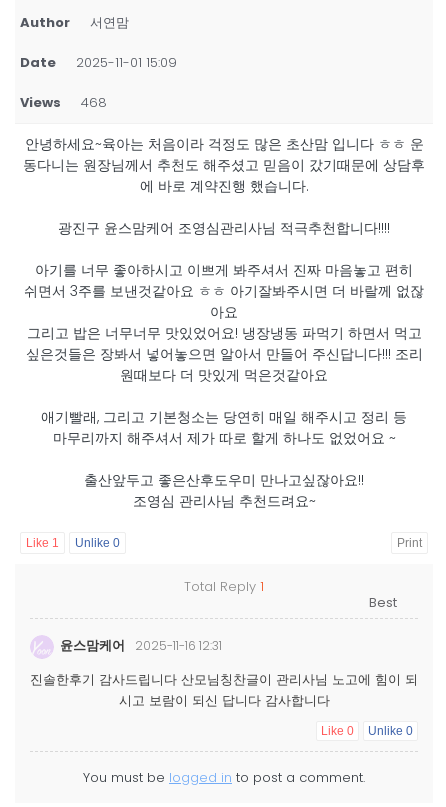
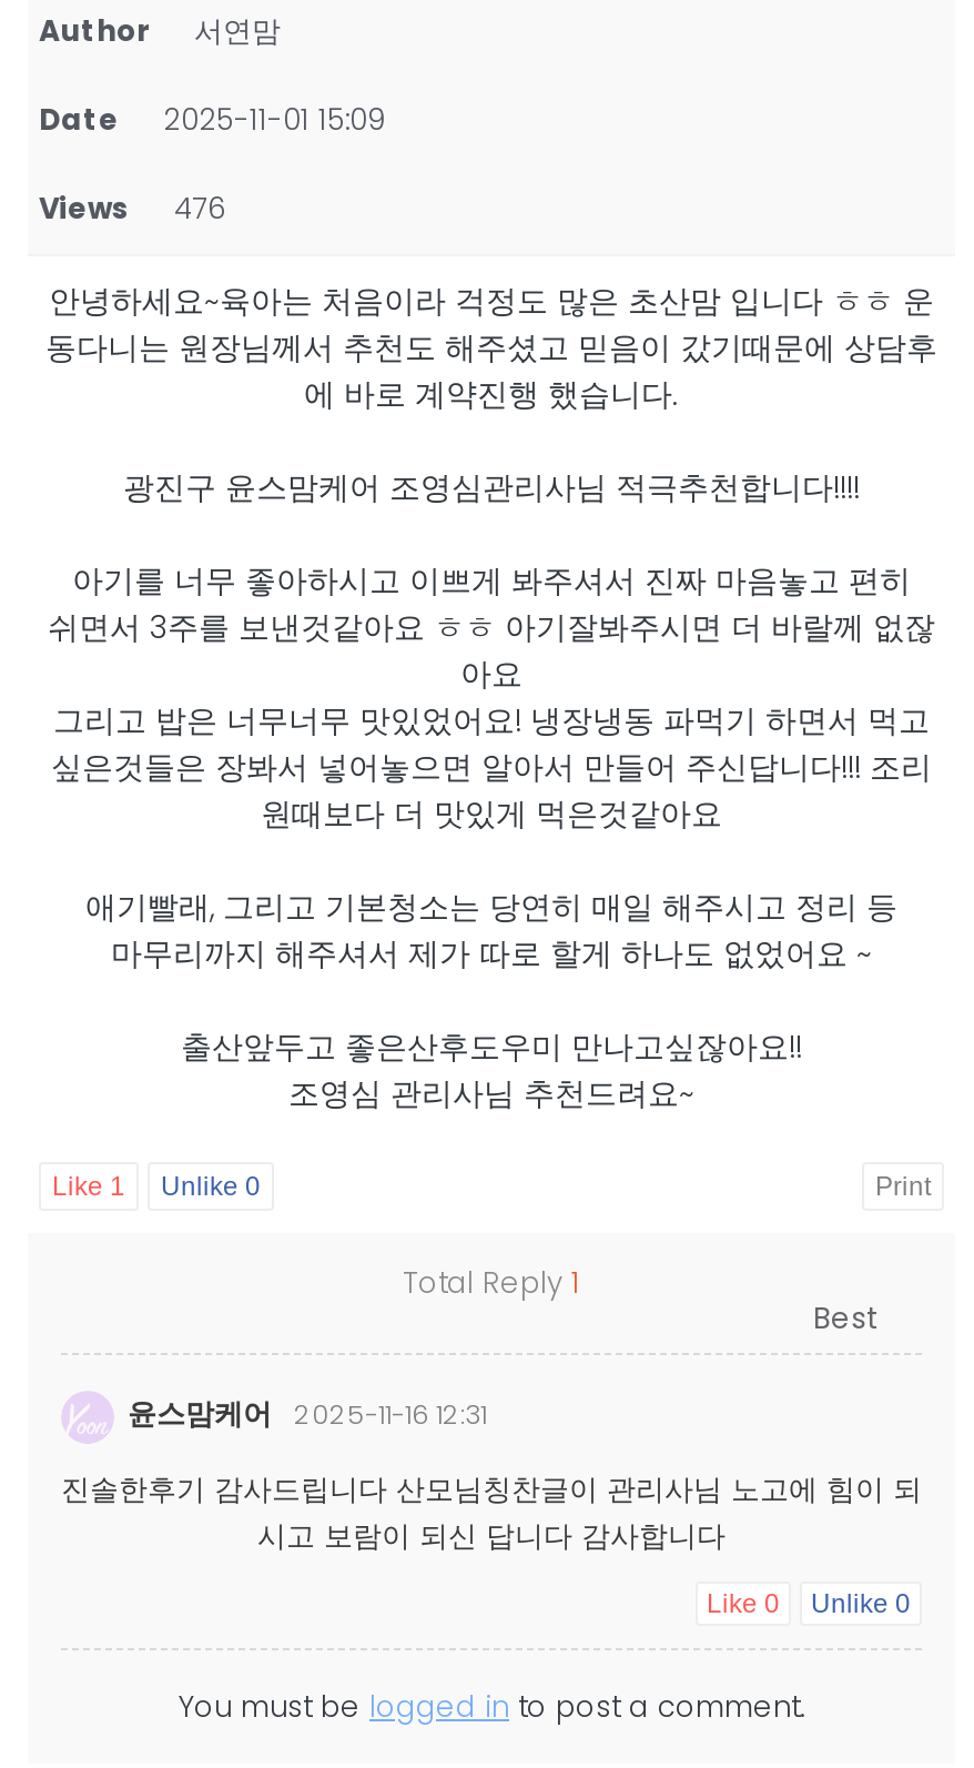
- Views 468
+ Views 476
